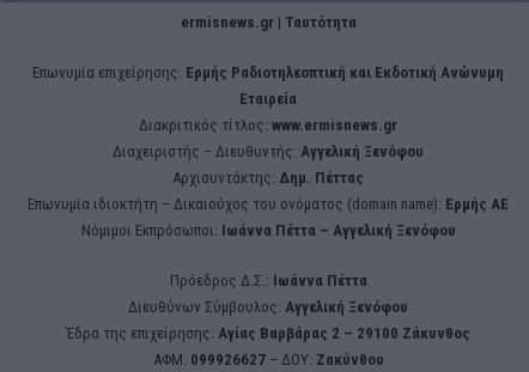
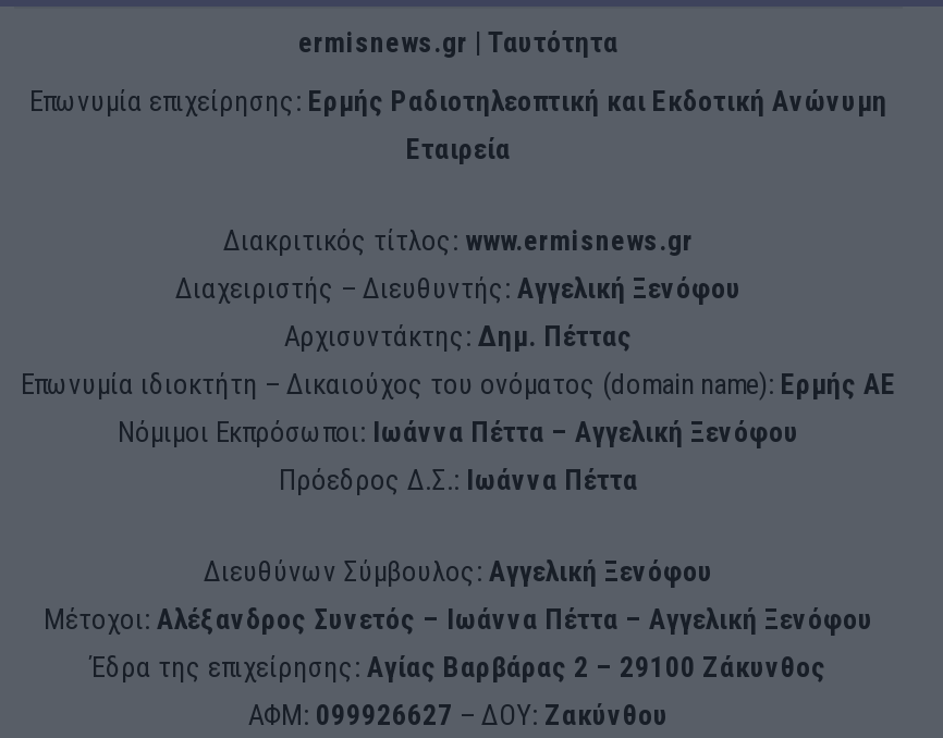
+ Μέτοχοι: Αλέξανδρος Συνετός – Iωάννα Πέττα – Αγγελική Ξενόφου
